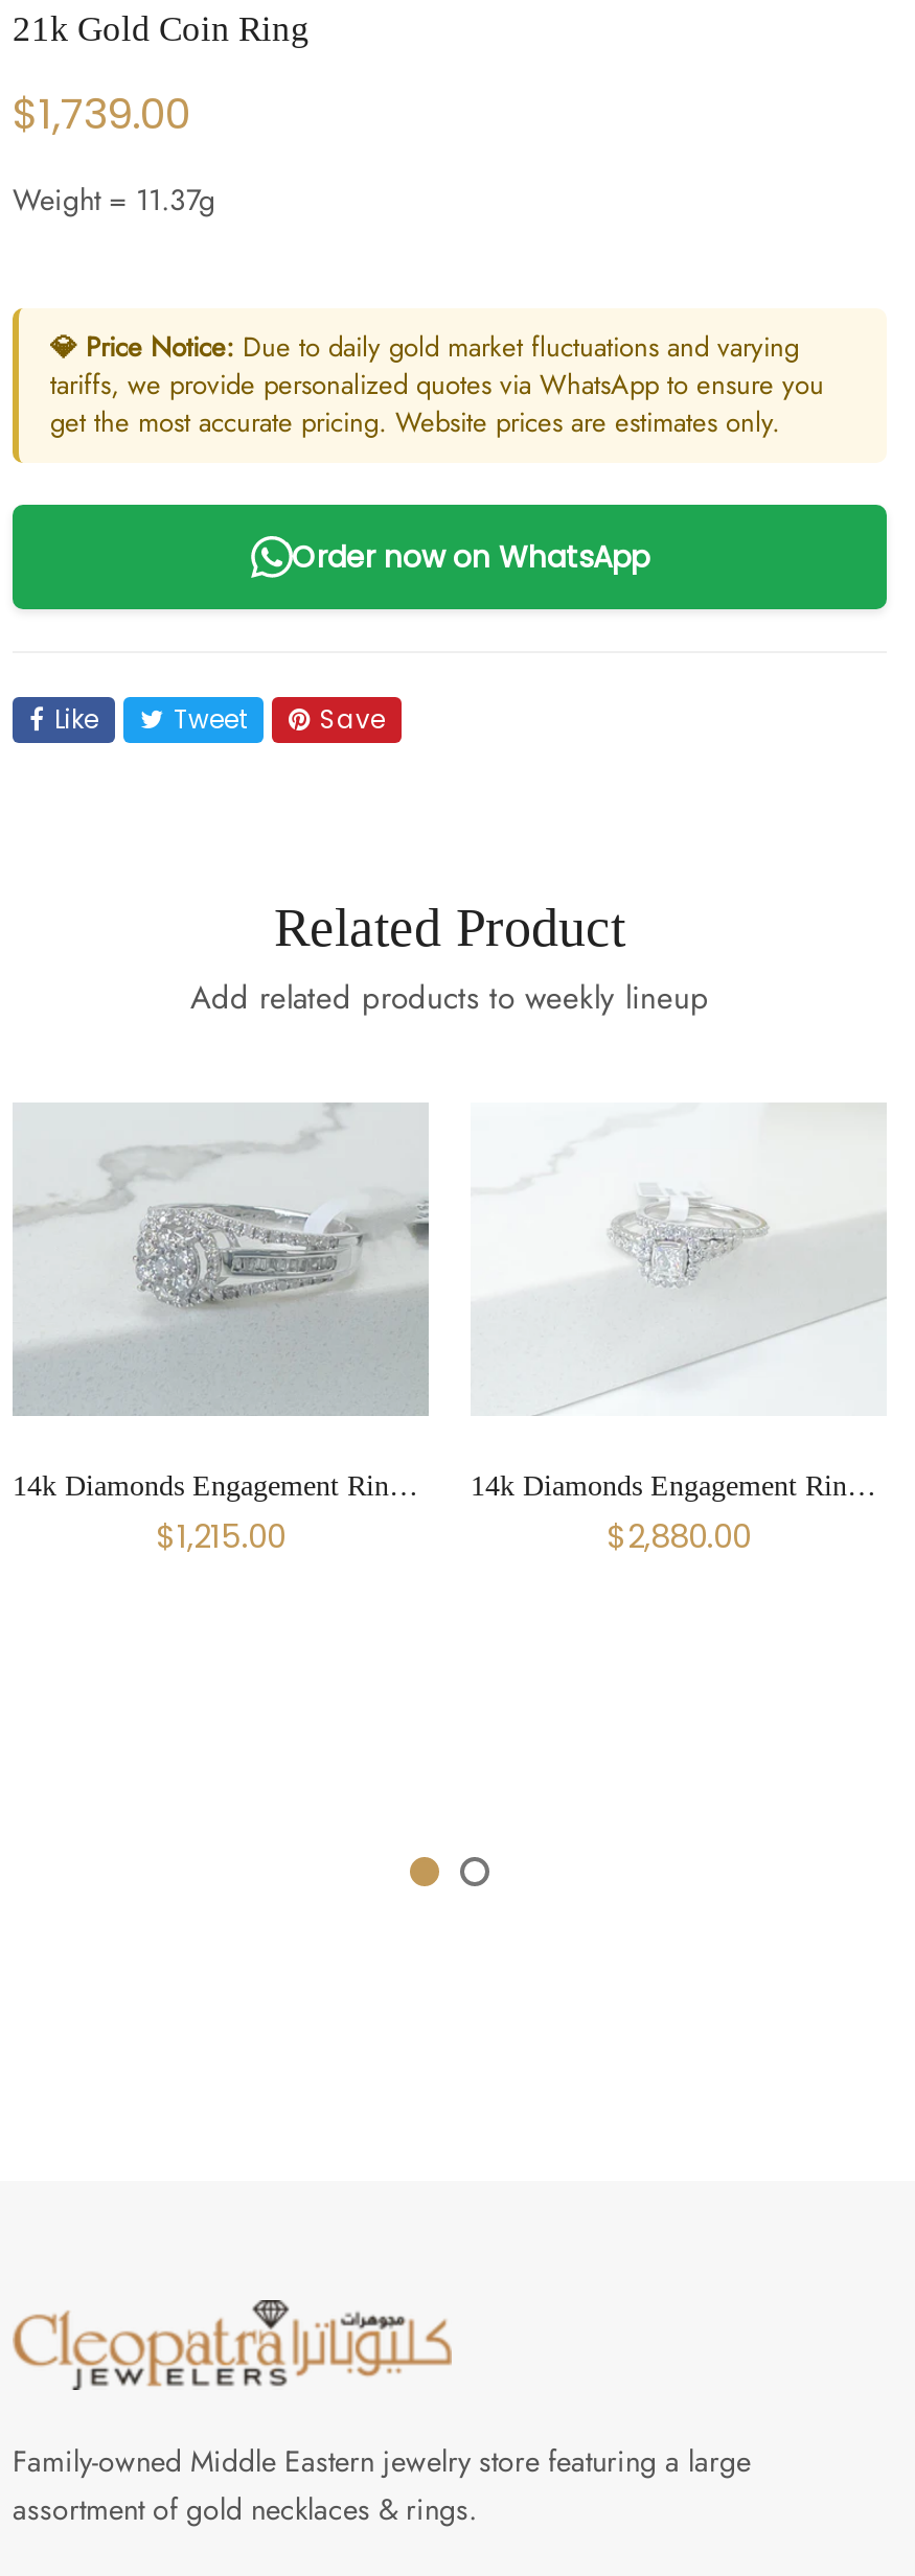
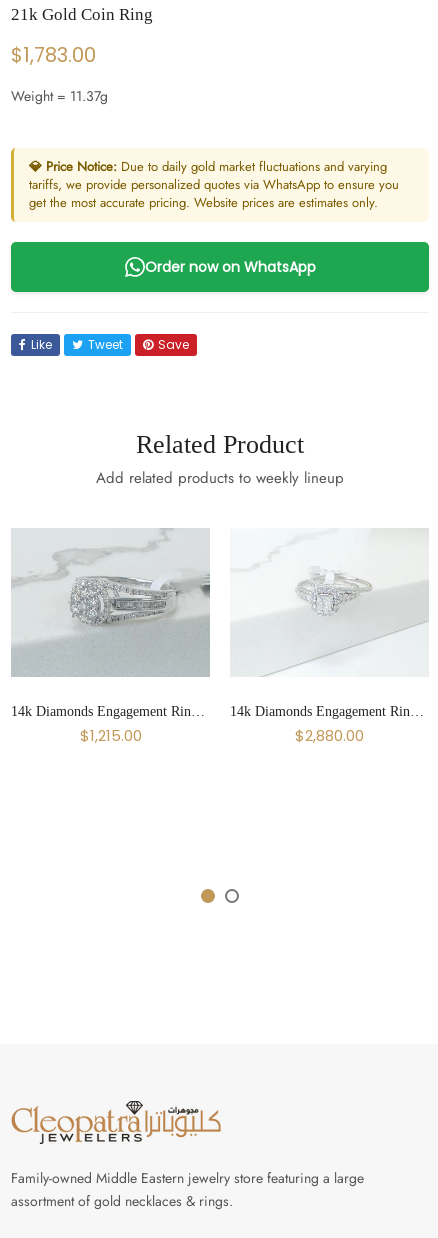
- $1,739.00
+ $1,783.00
